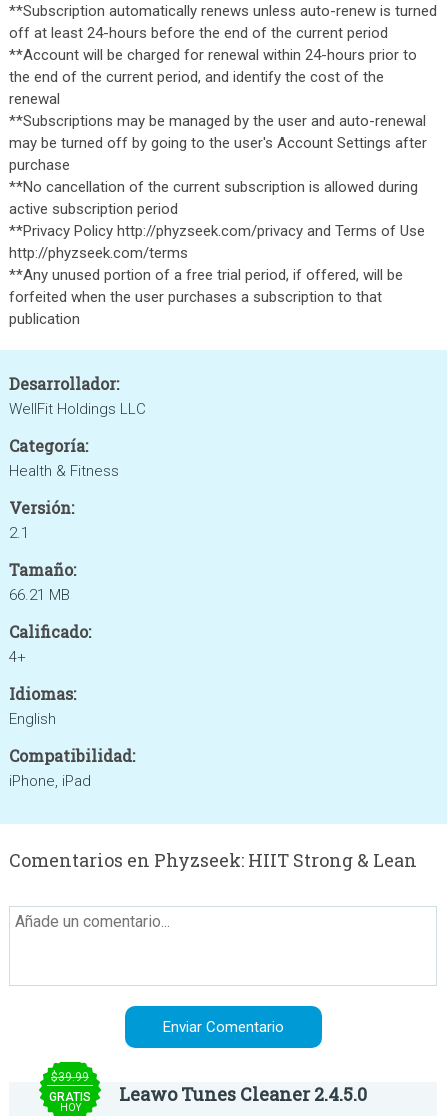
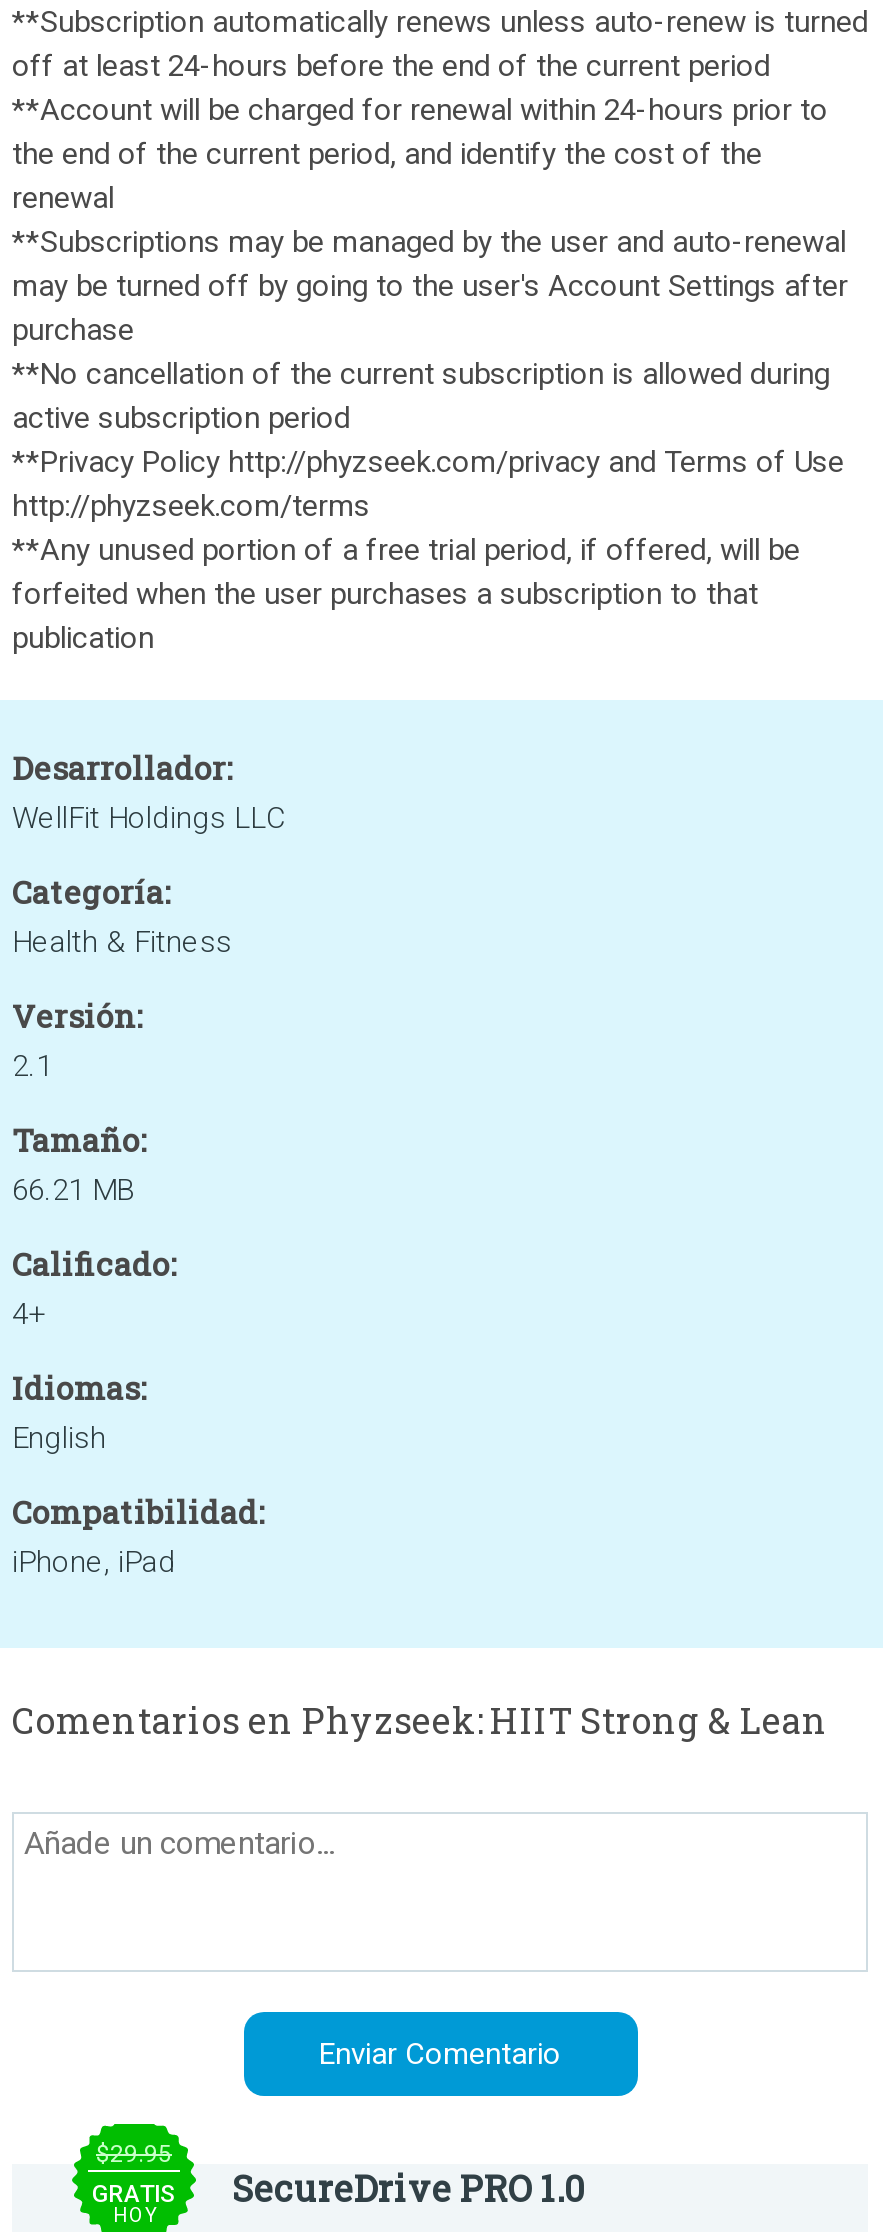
- $39.99
+ $29.95

- Leawo Tunes Cleaner 2.4.5.0
+ SecureDrive PRO 1.0
